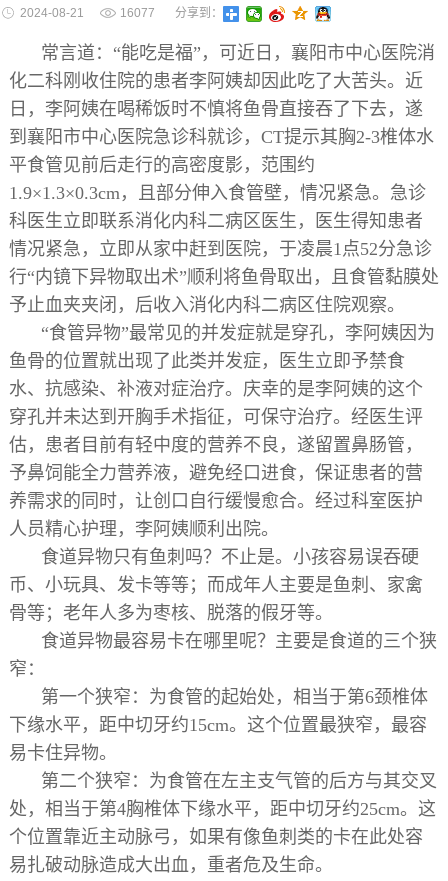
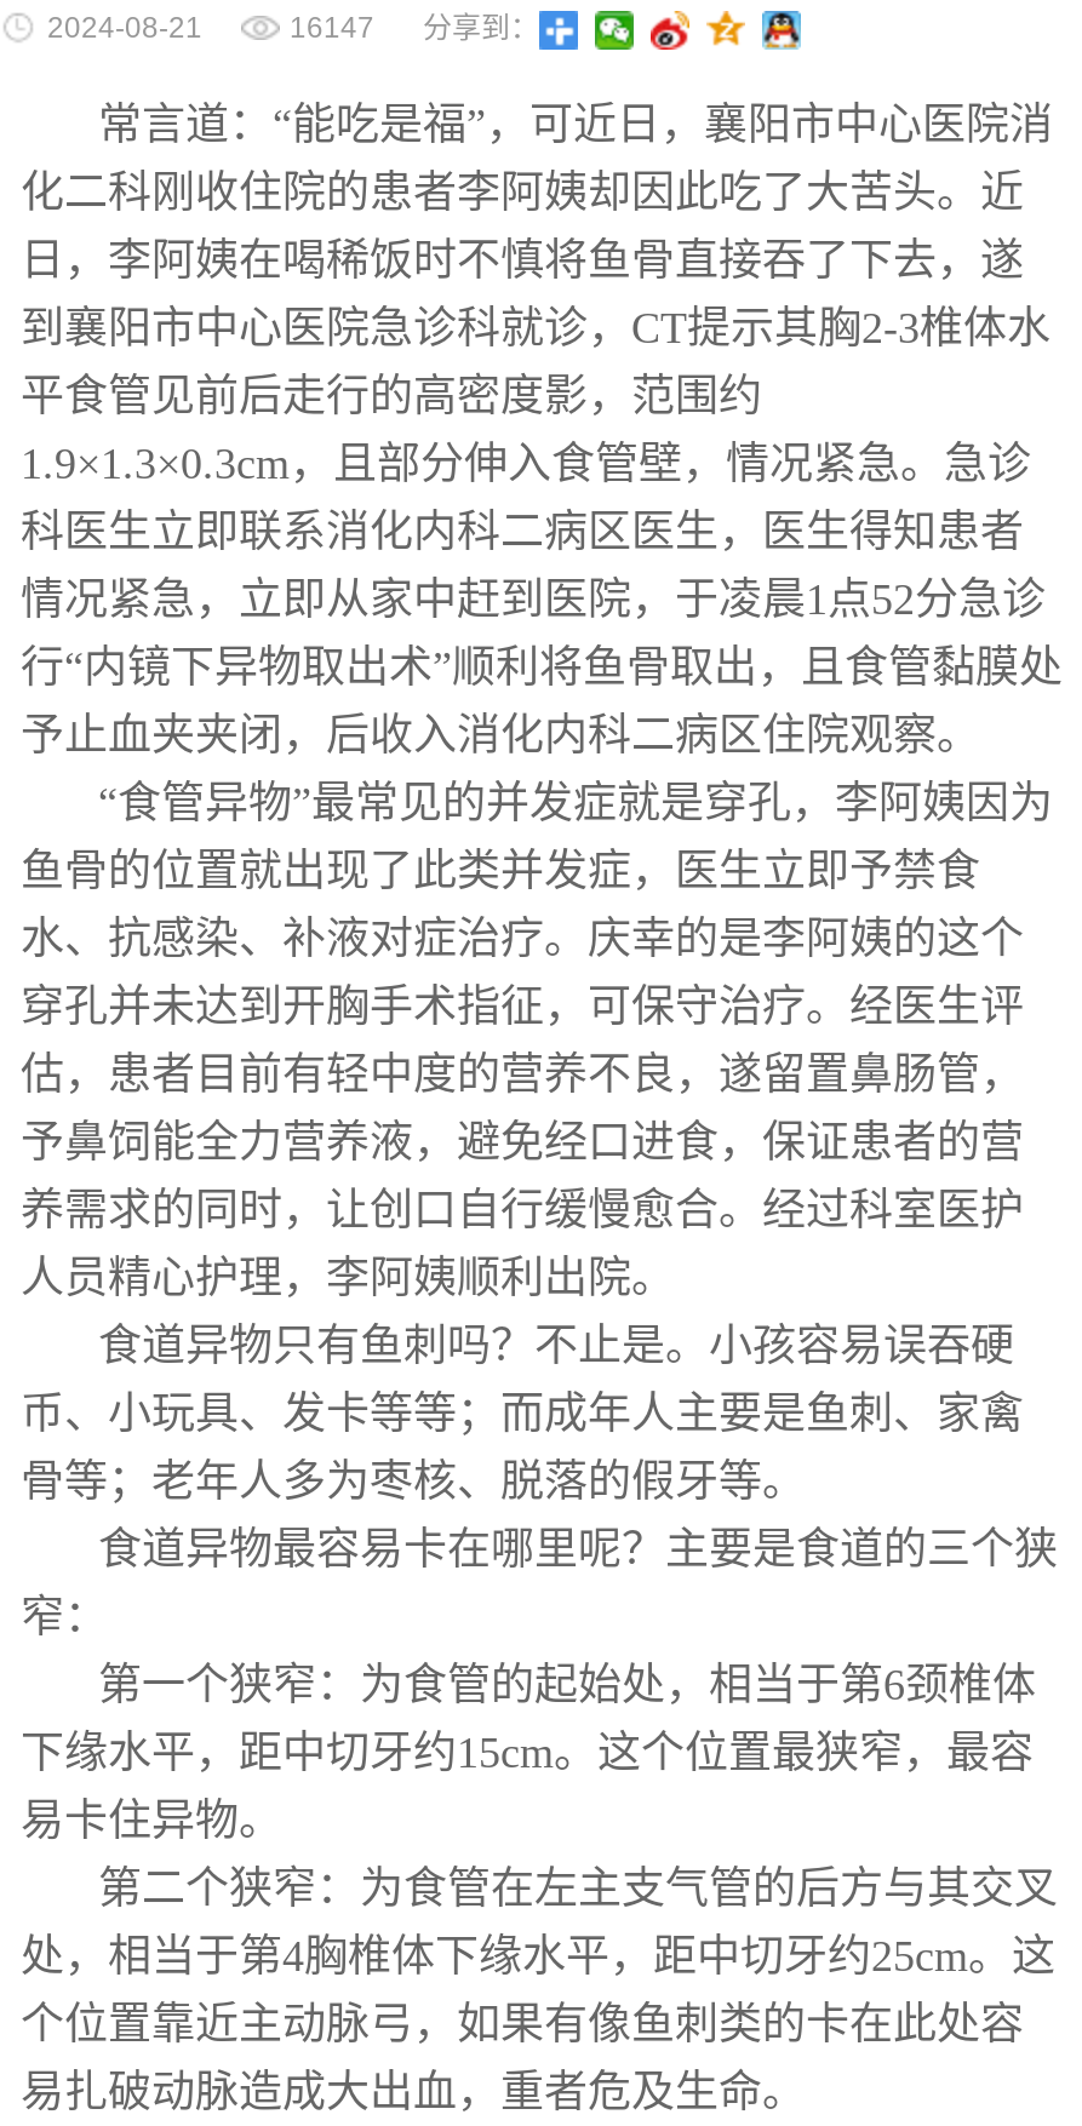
- 16077 分享到：
+ 16147 分享到：
